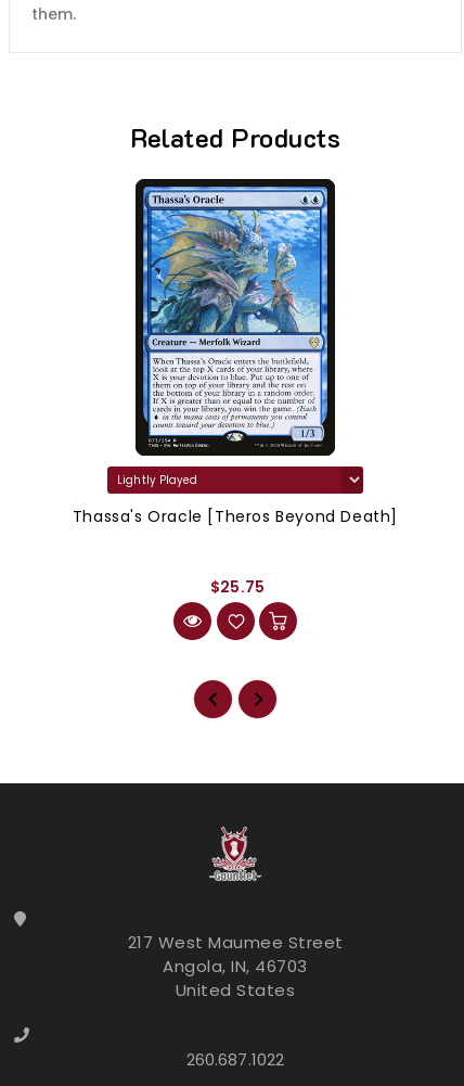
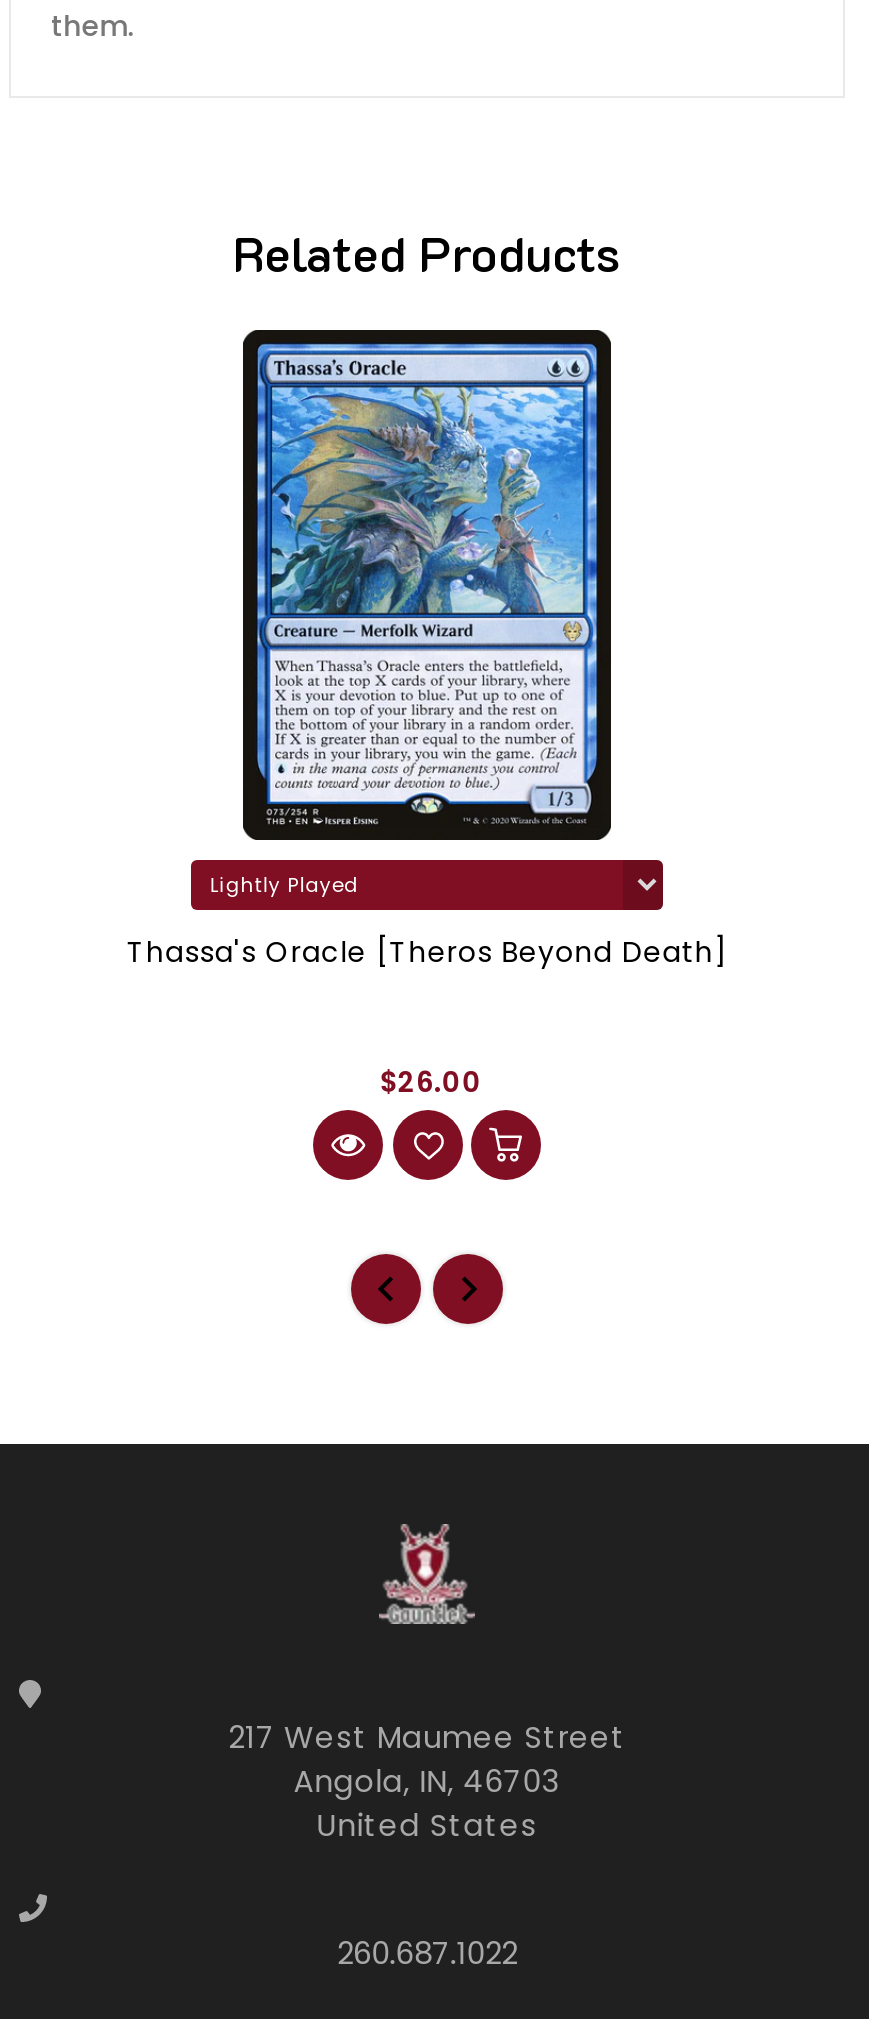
- $25.75
+ $26.00
